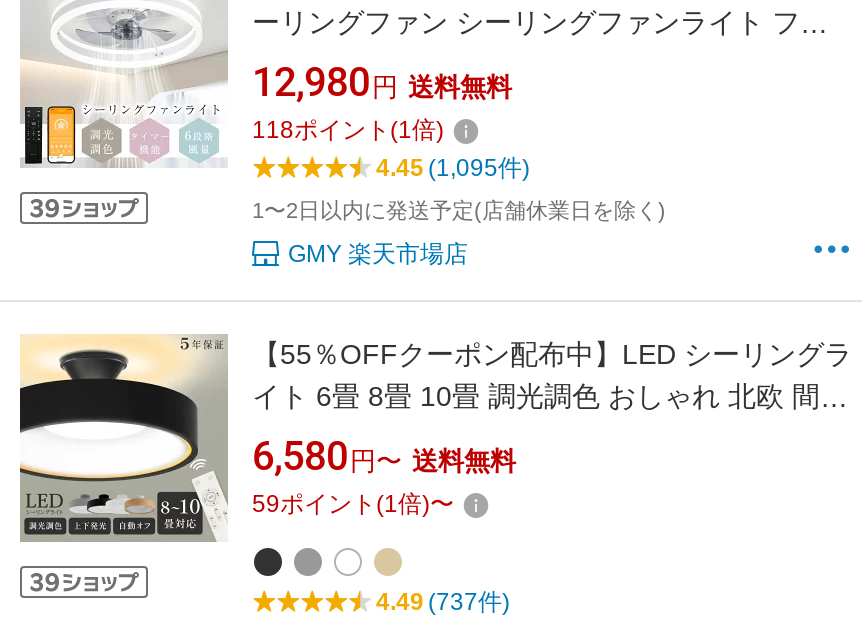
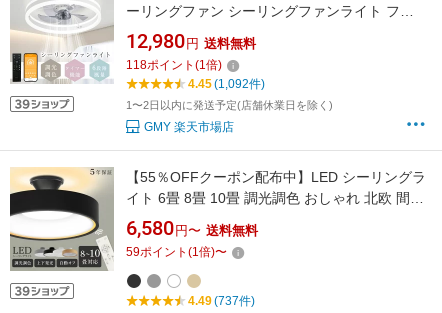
- 4.45 (1,095件)
+ 4.45 (1,092件)
